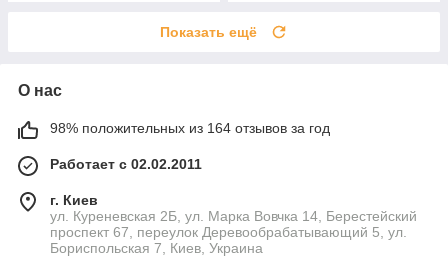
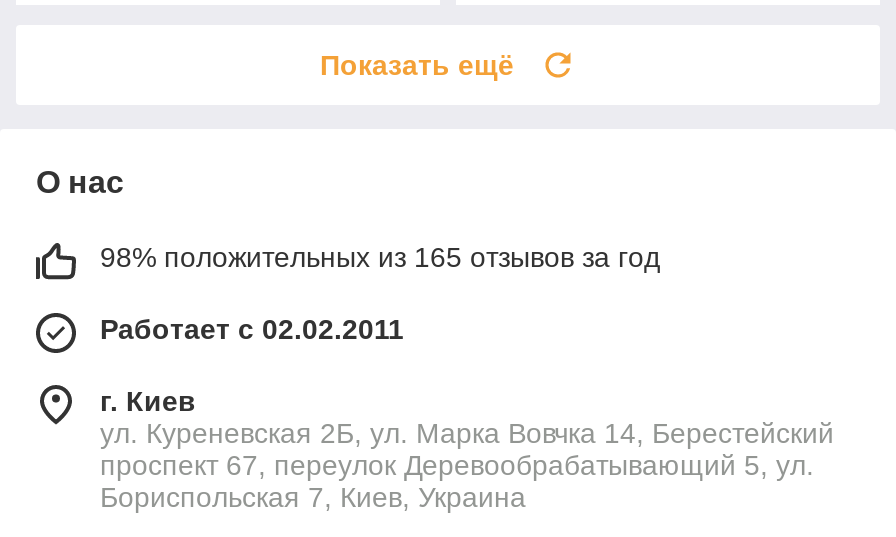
- 98% положительных из 164 отзывов за год
+ 98% положительных из 165 отзывов за год
